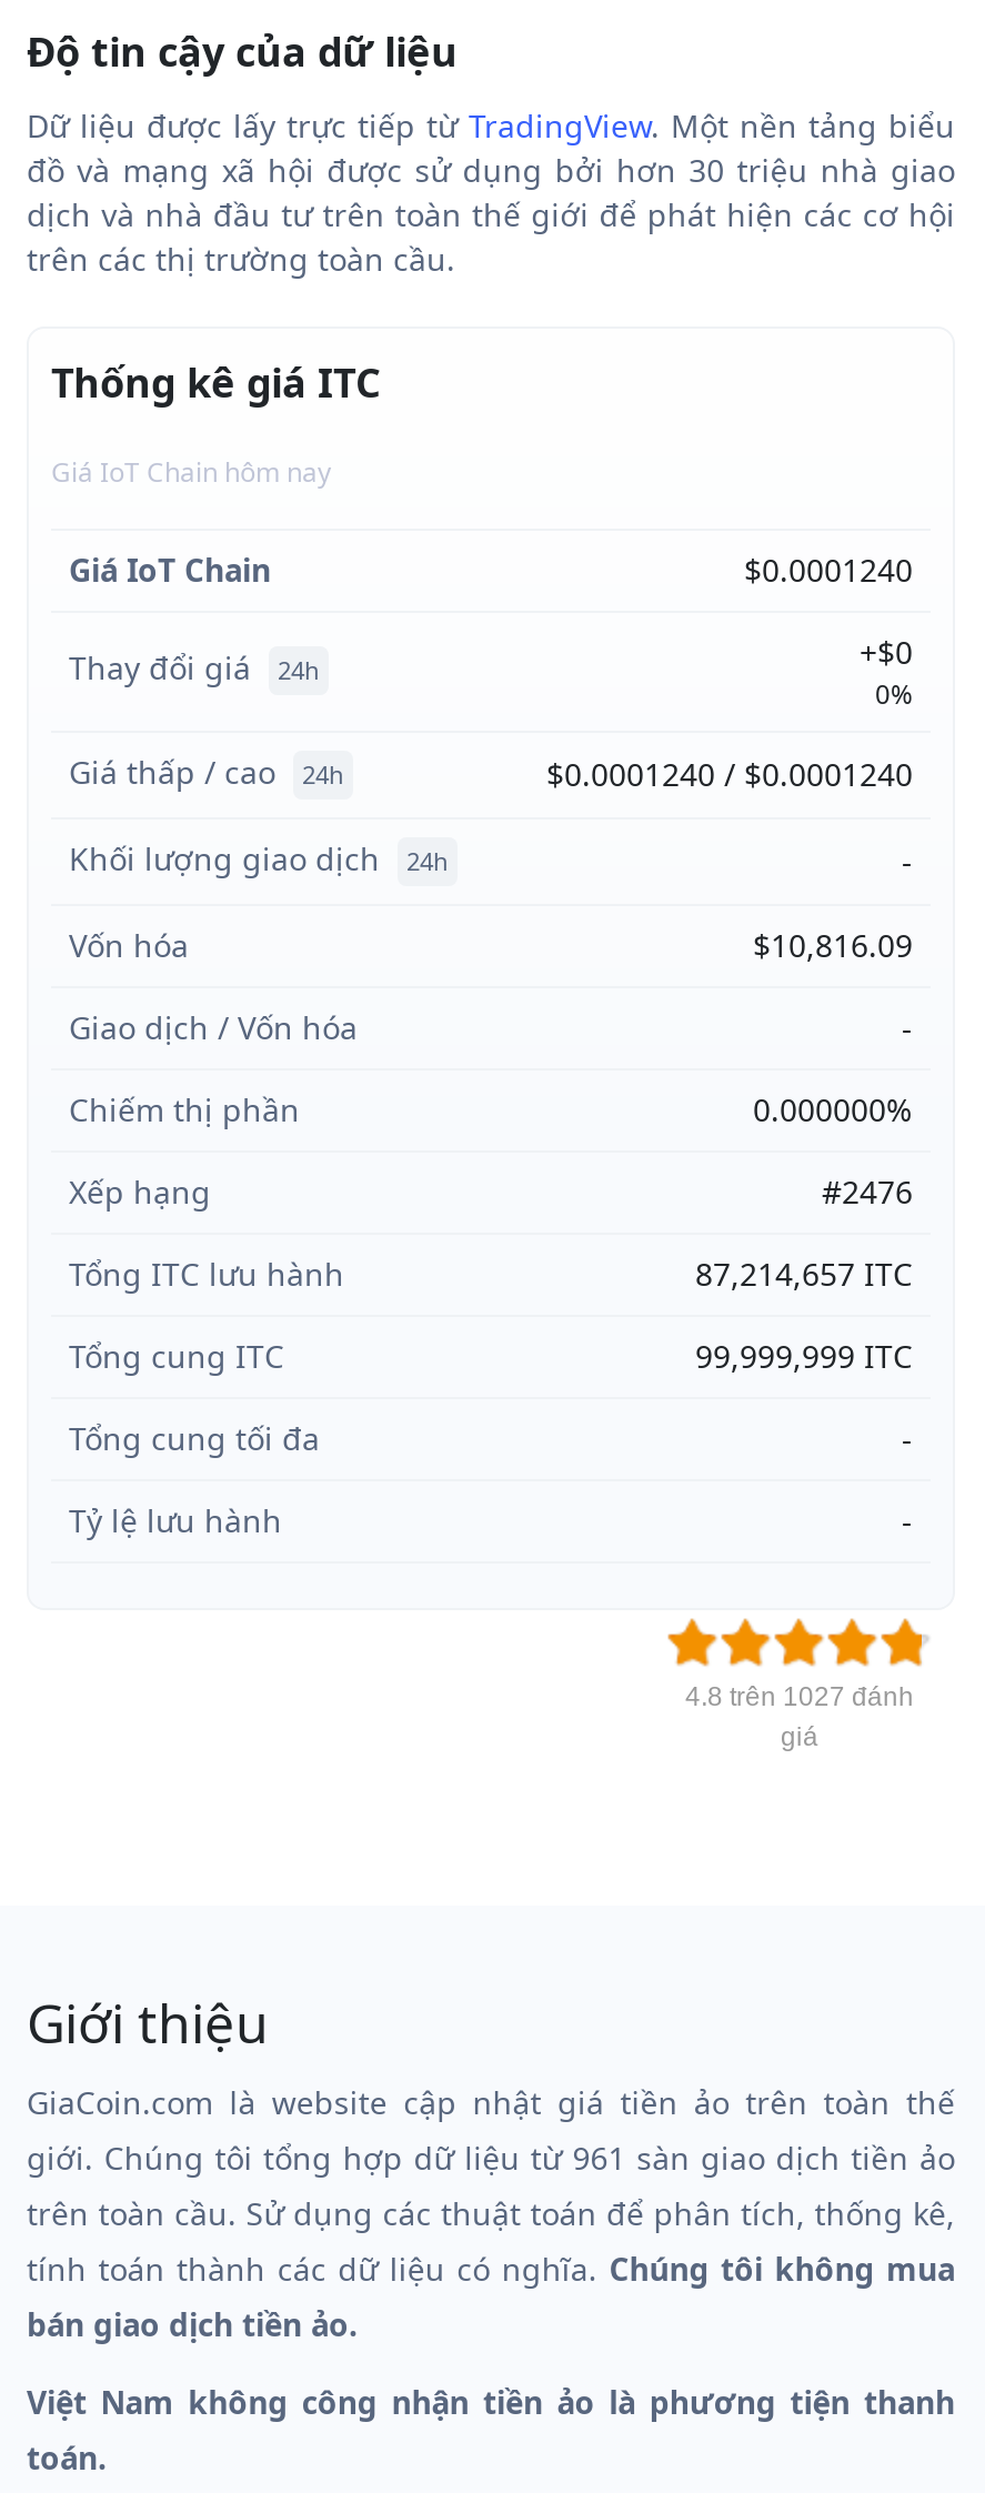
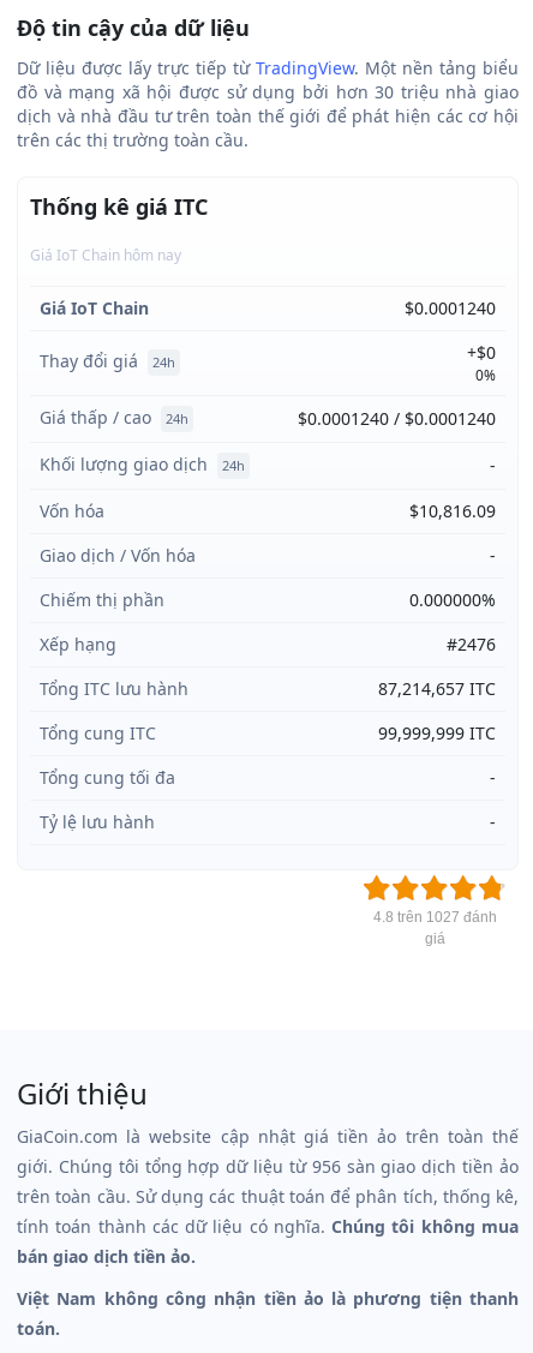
- giới. Chúng tôi tổng hợp dữ liệu từ 961 sàn giao dịch tiền ảo
+ giới. Chúng tôi tổng hợp dữ liệu từ 956 sàn giao dịch tiền ảo
